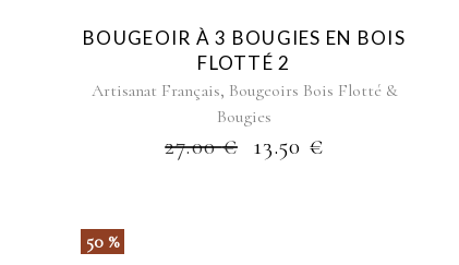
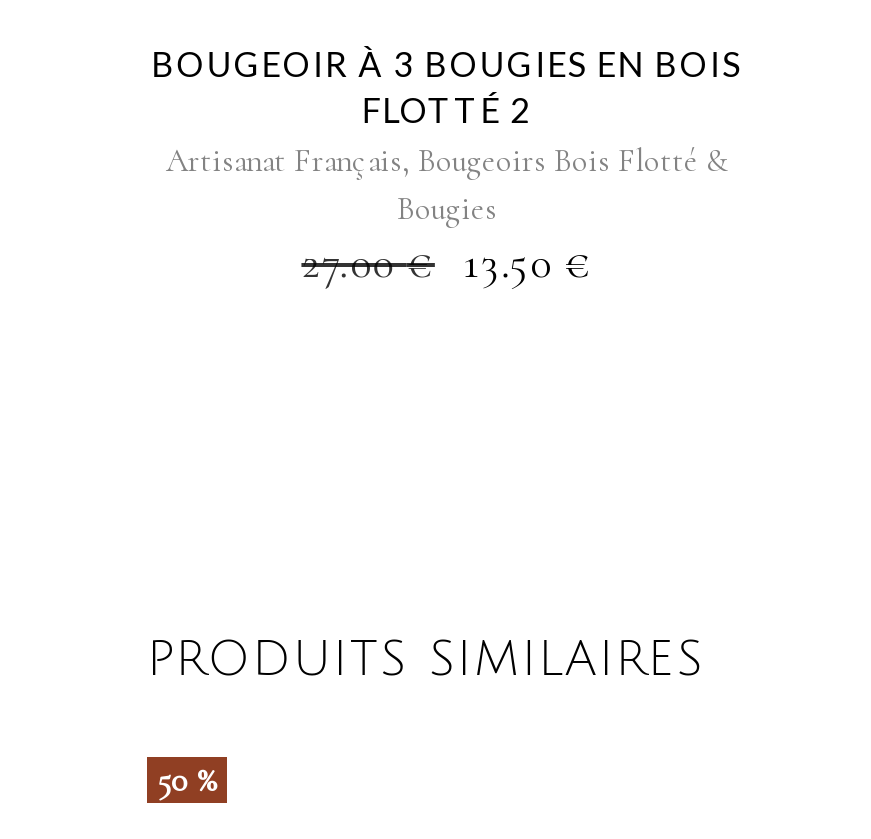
+ PRODUITS SIMILAIRES
